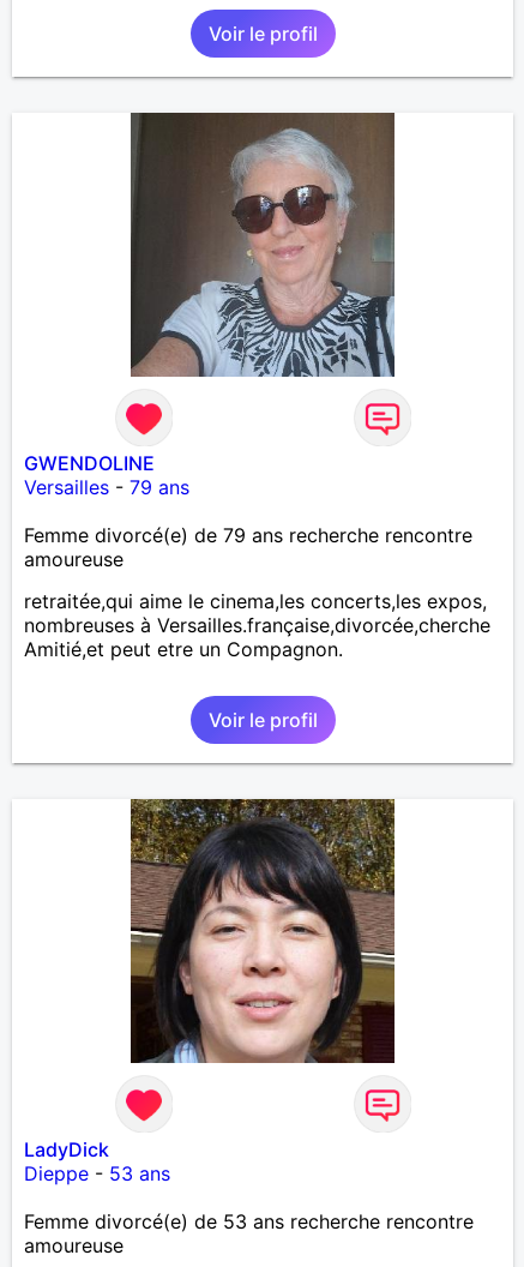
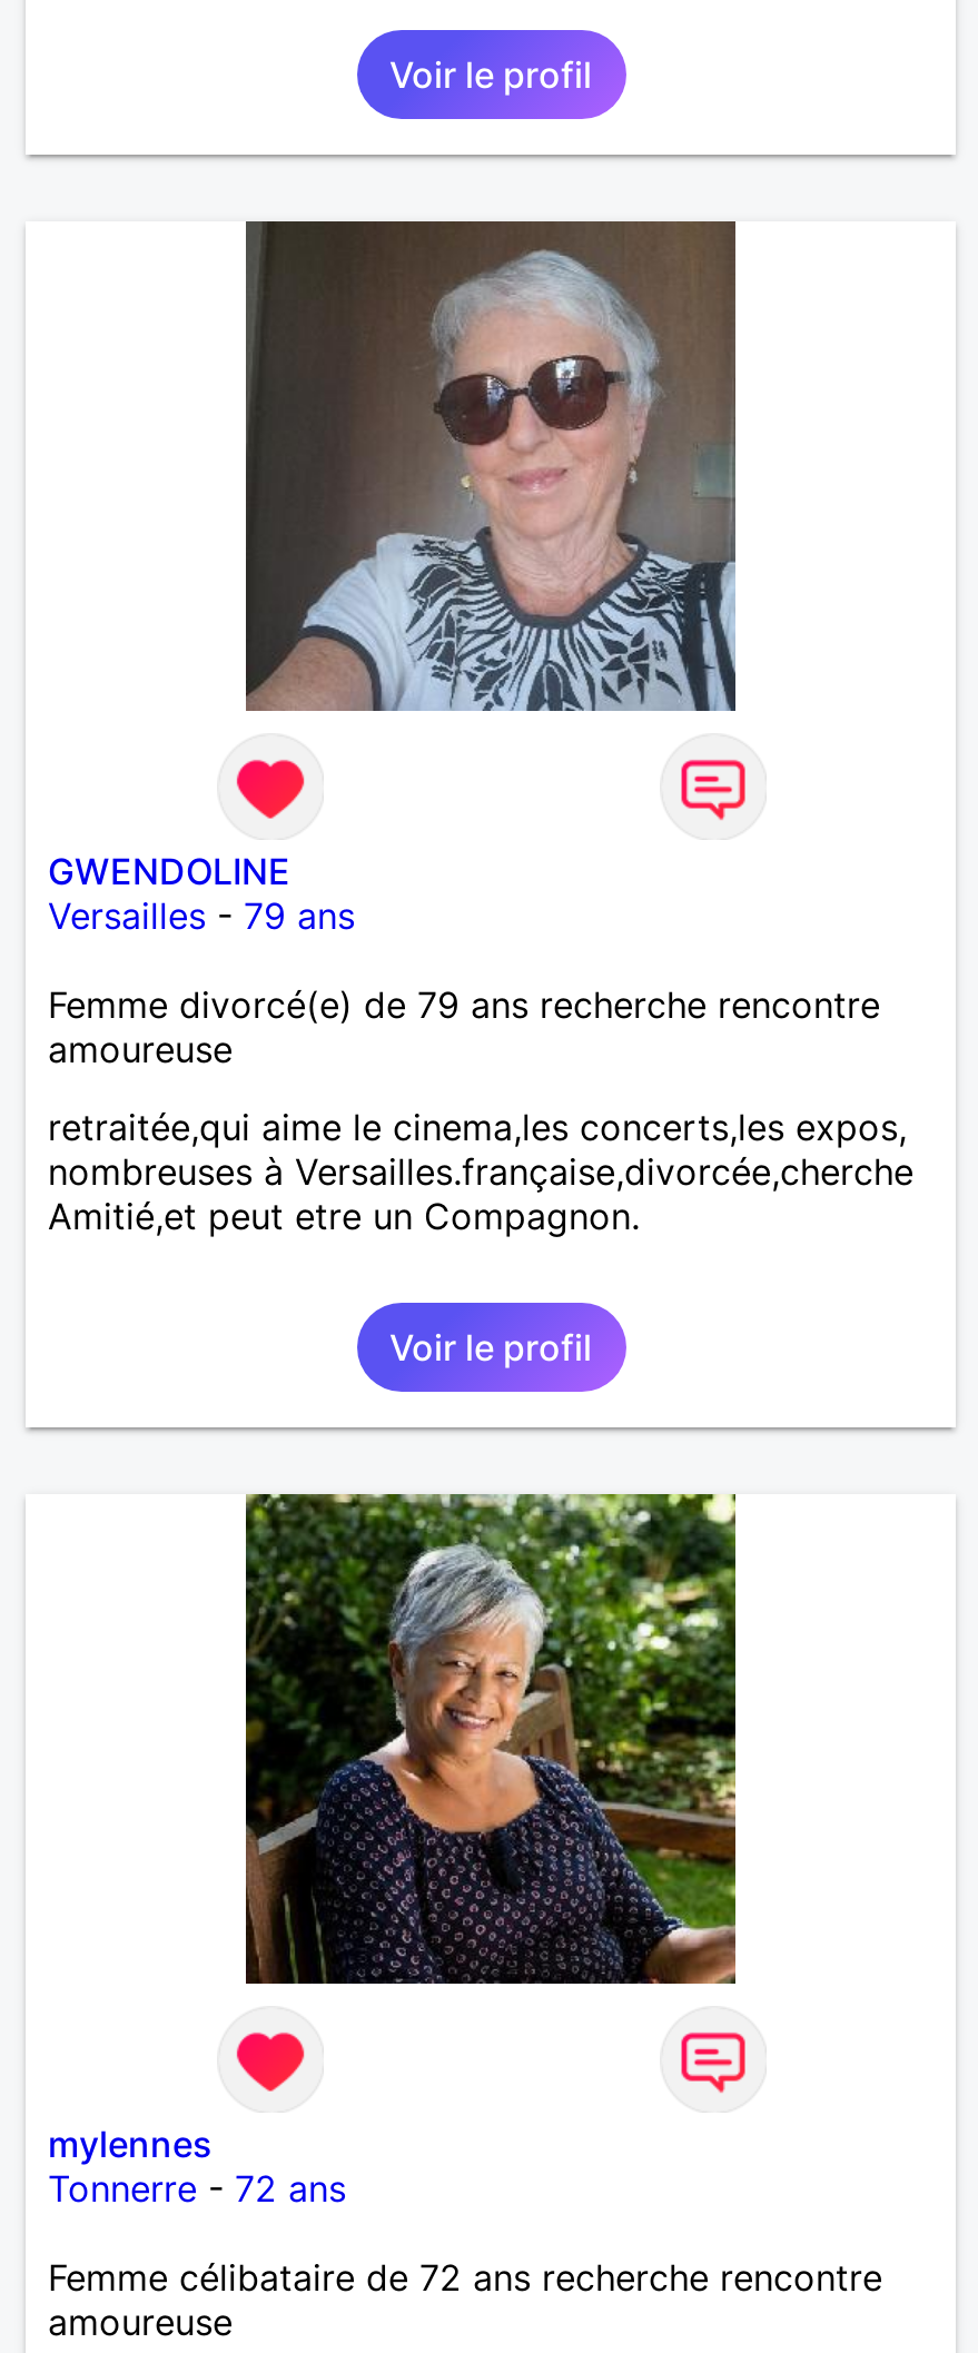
- [image]
+ [image]

- LadyDick
- Dieppe - 53 ans
+ mylennes
+ Tonnerre - 72 ans

- Femme divorcé(e) de 53 ans recherche rencontre
+ Femme célibataire de 72 ans recherche rencontre
